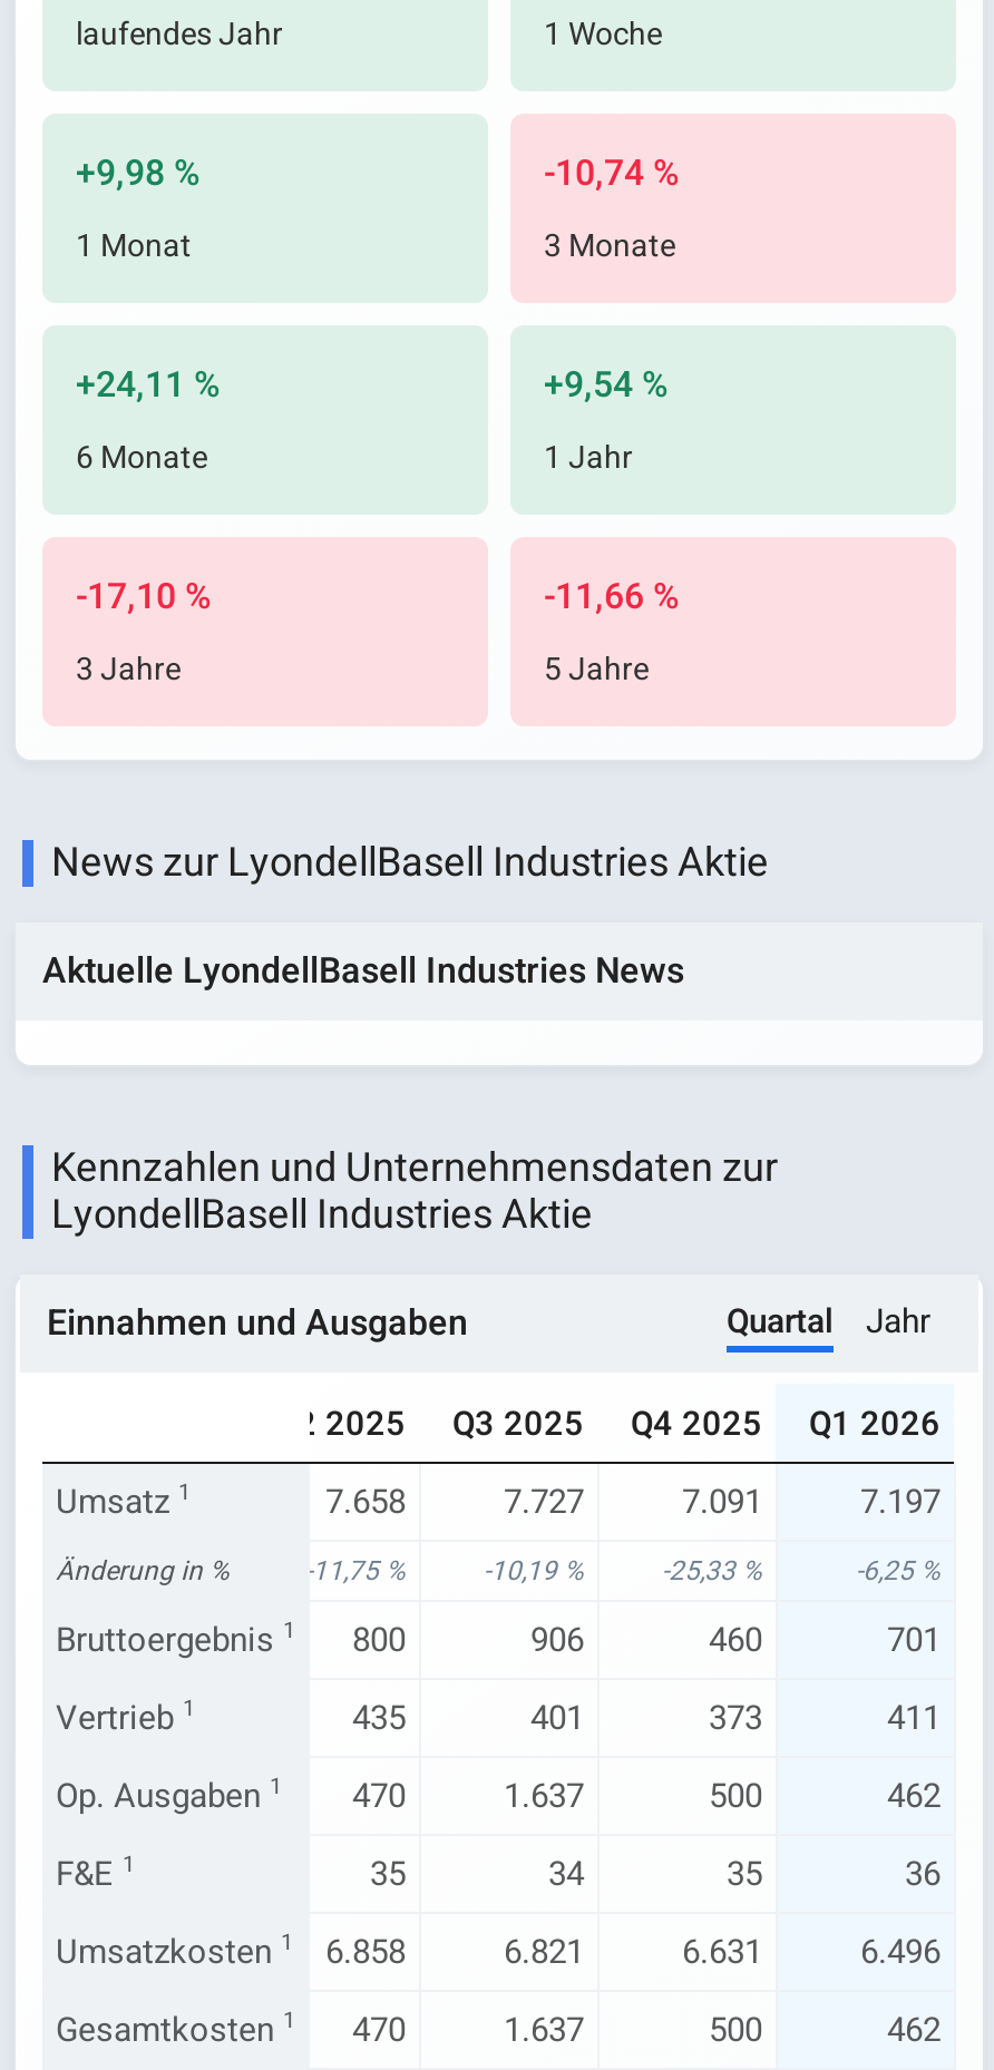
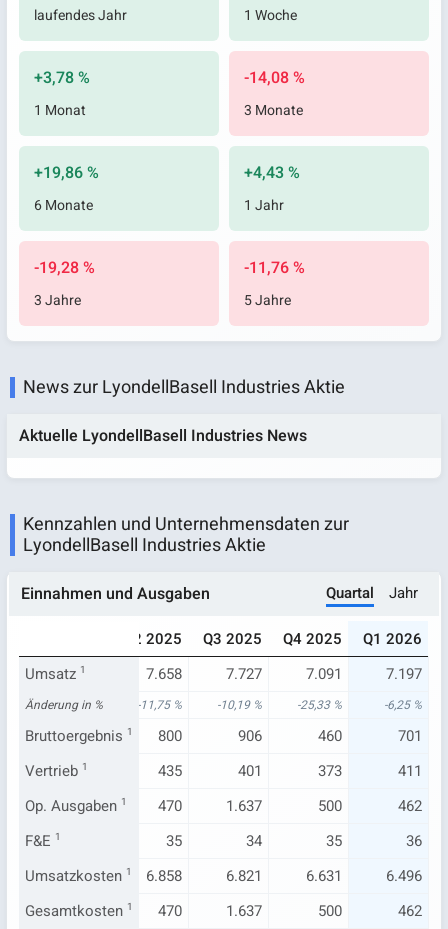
- +9,98 %
+ +3,78 %

- -10,74 %
+ -14,08 %

- +24,11 %
+ +19,86 %

- +9,54 %
+ +4,43 %

- -17,10 %
+ -19,28 %

- -11,66 %
+ -11,76 %
